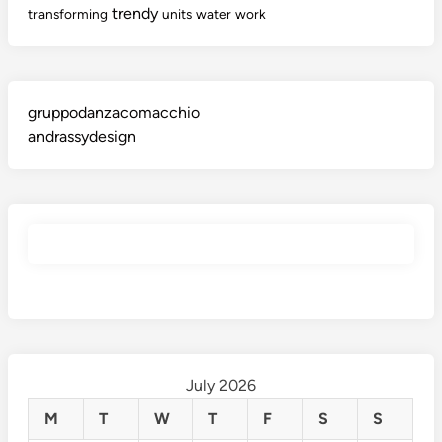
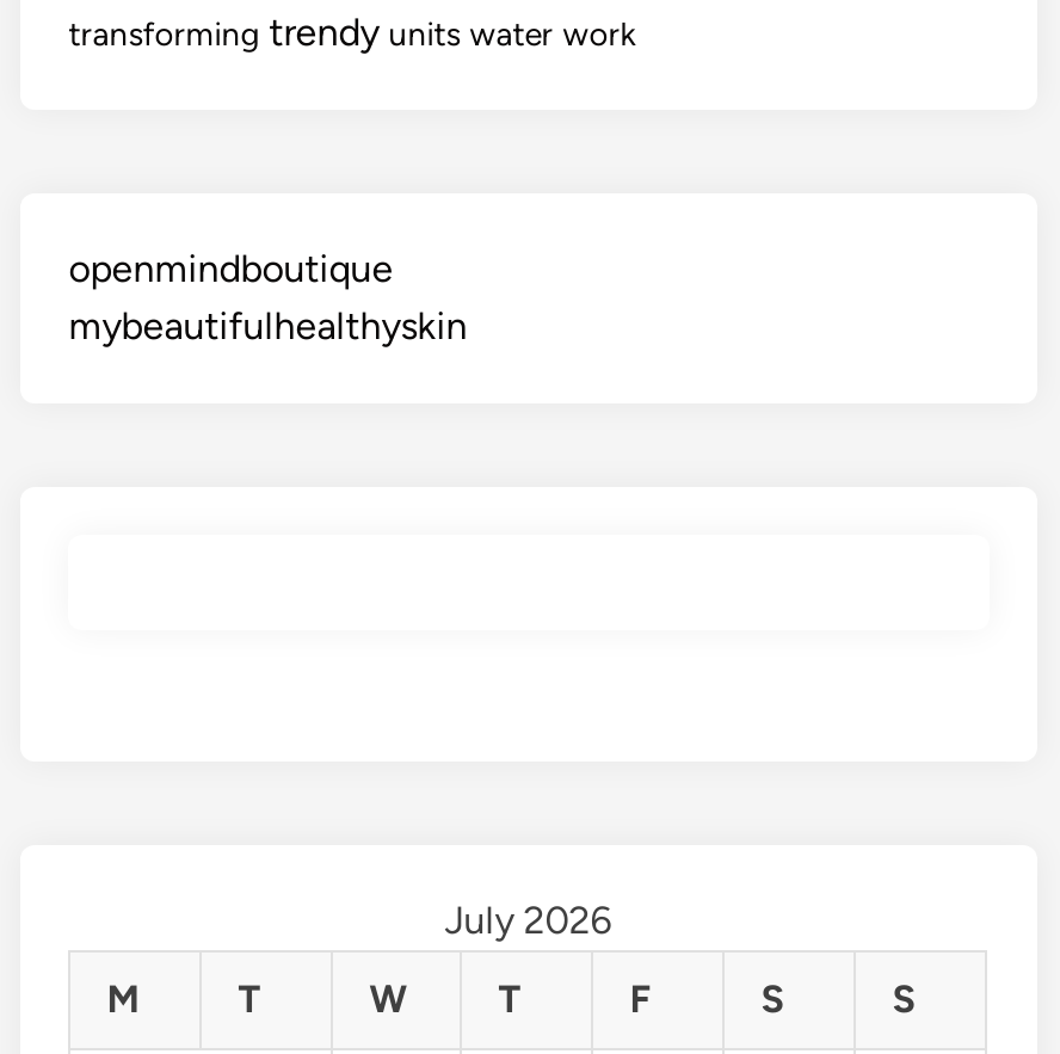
- gruppodanzacomacchio
- andrassydesign
+ openmindboutique
+ mybeautifulhealthyskin
